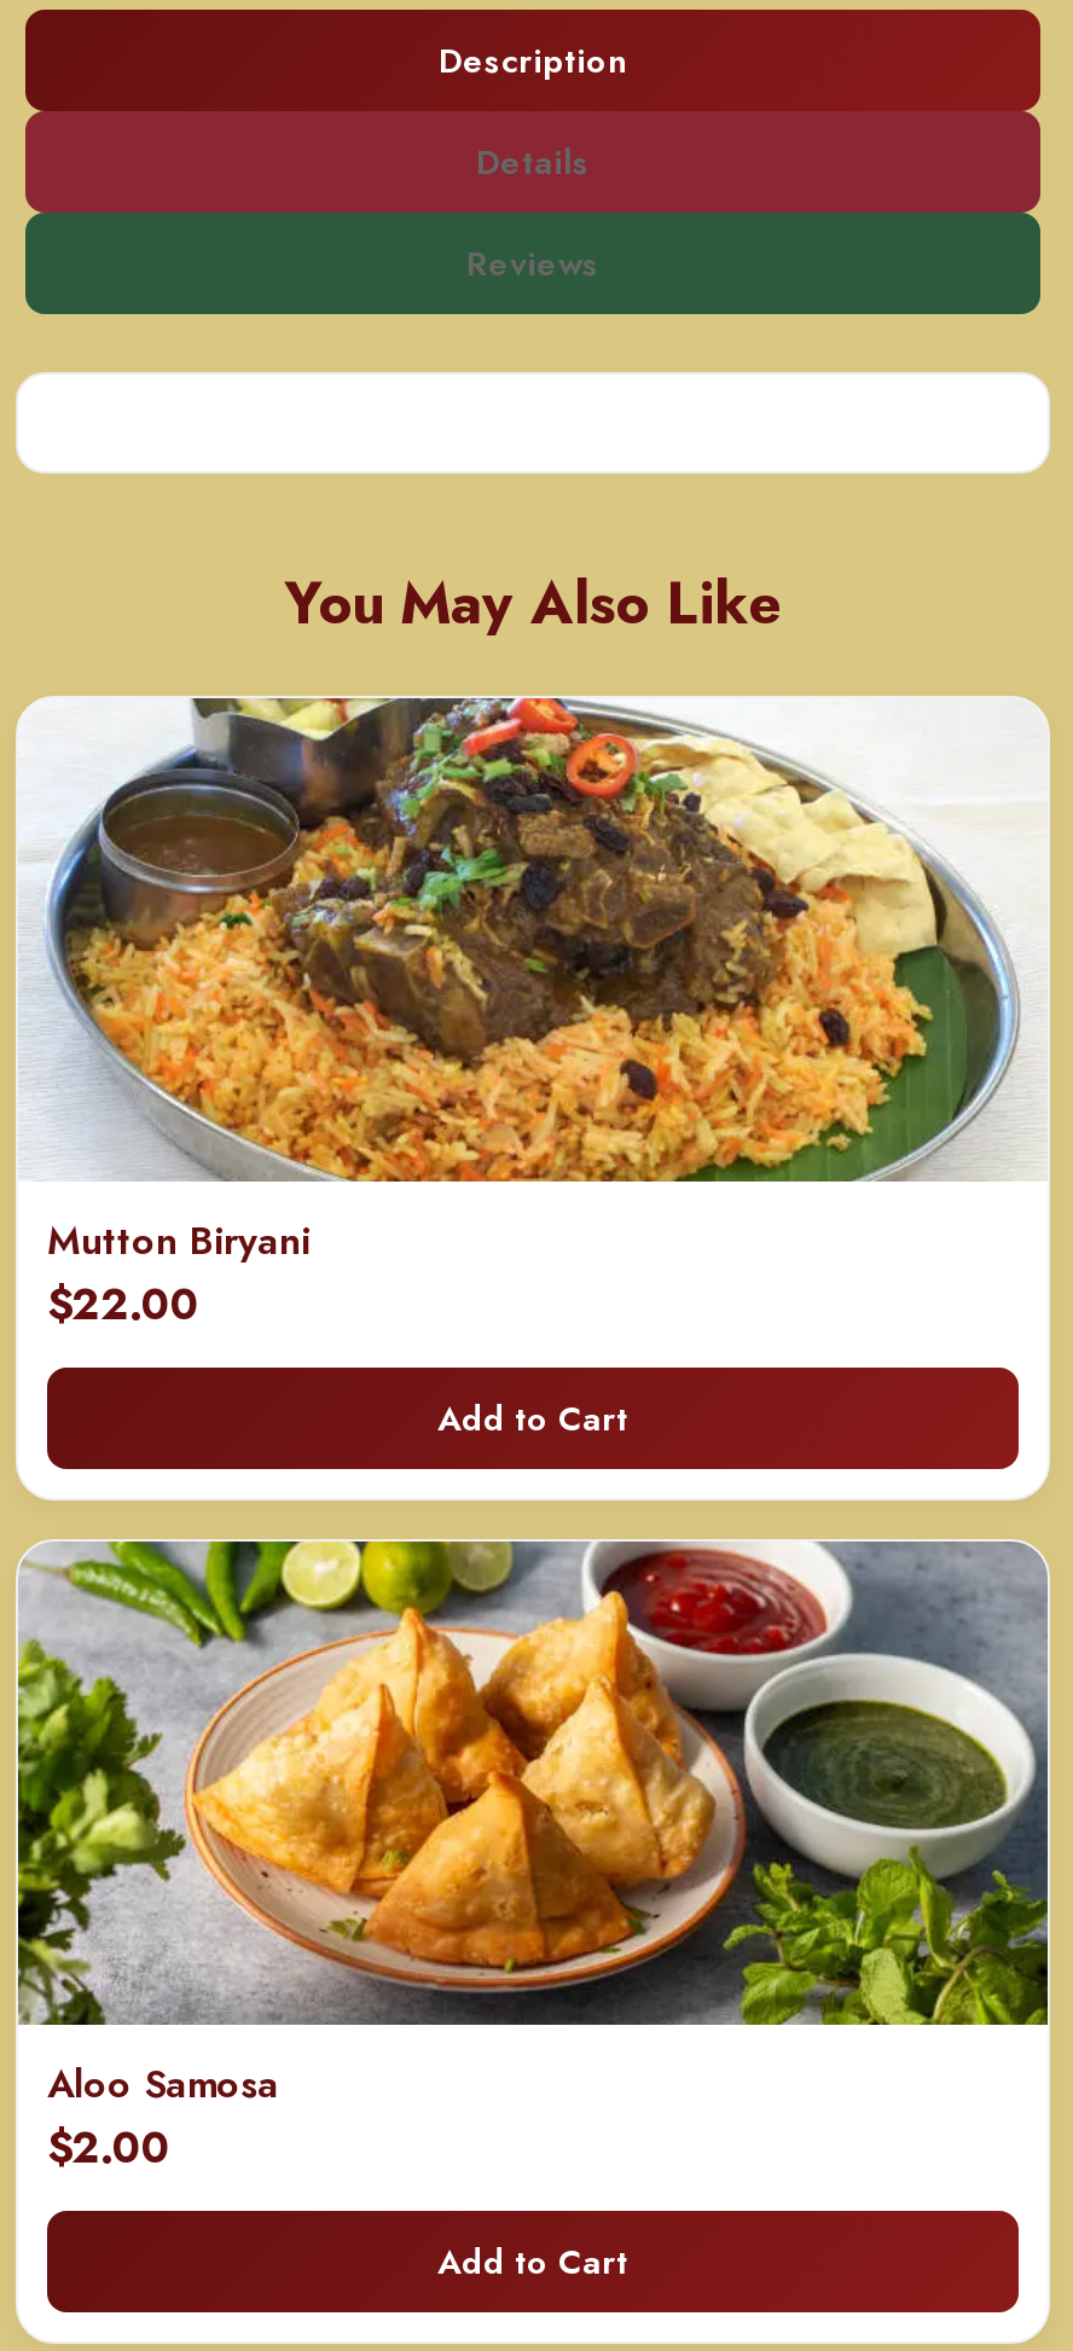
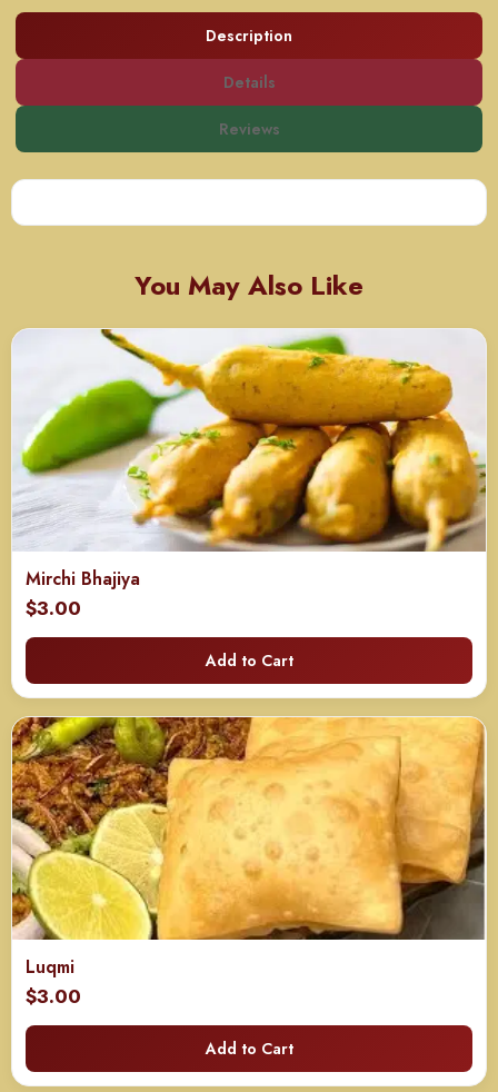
- [image]
- Mutton Biryani
- $22.00
+ [image]
+ Mirchi Bhajiya
+ $3.00

- [image]
- Aloo Samosa
- $2.00
+ [image]
+ Luqmi
+ $3.00
